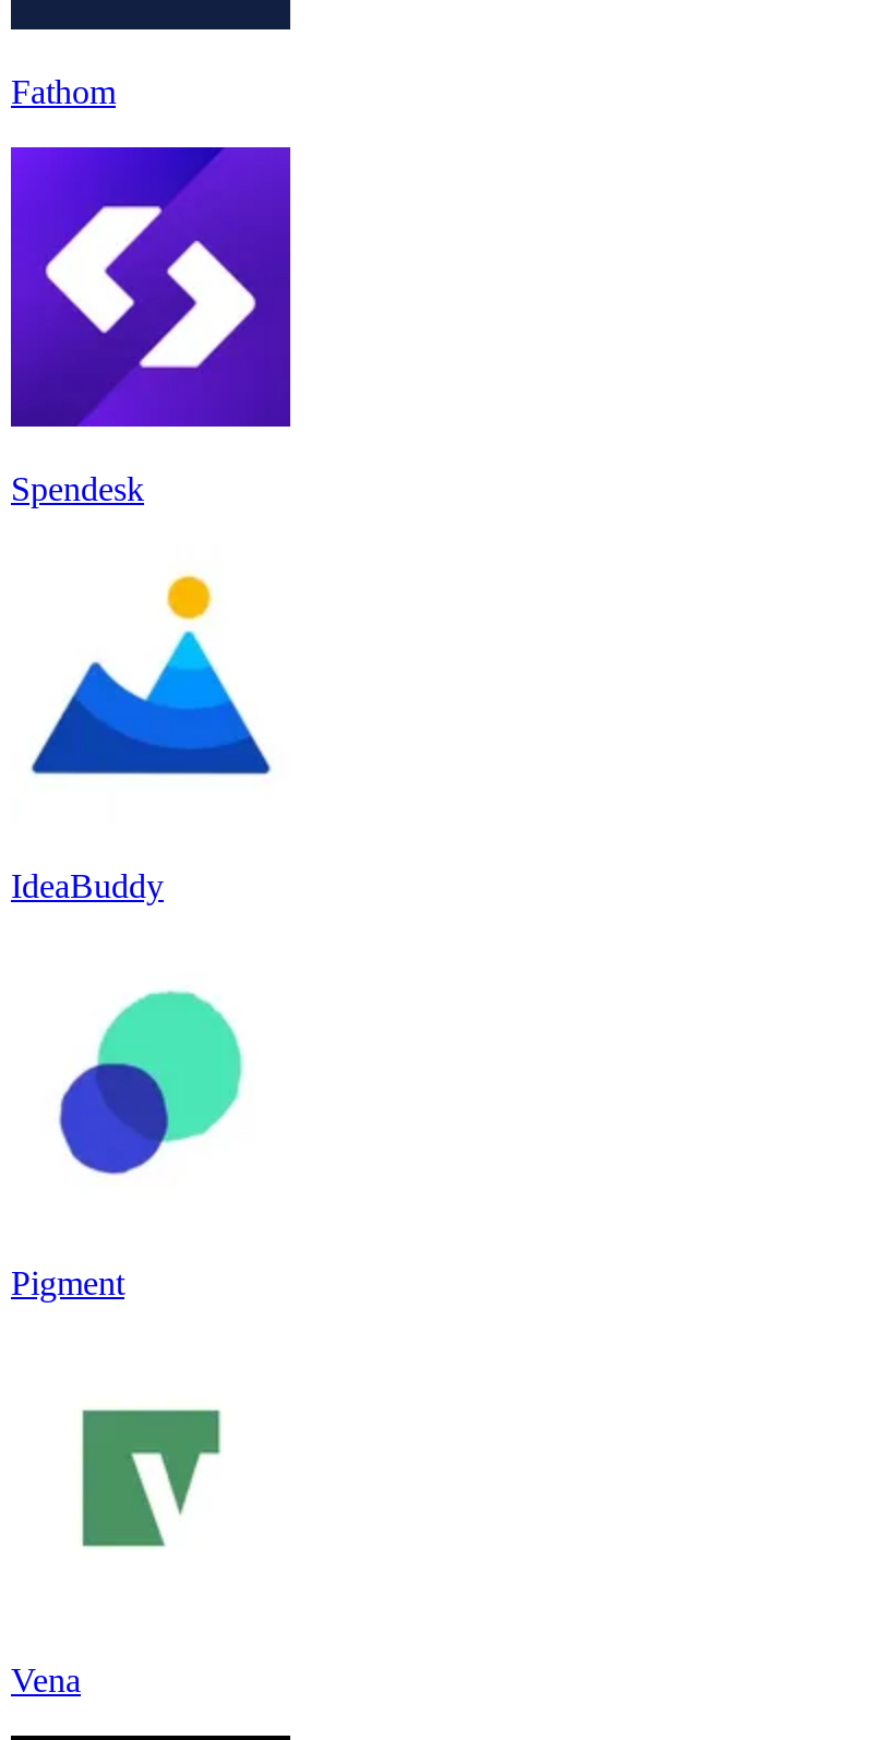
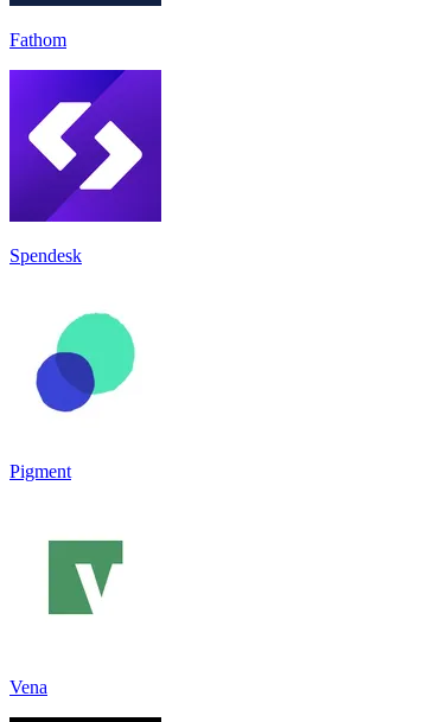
- [image]

- IdeaBuddy
